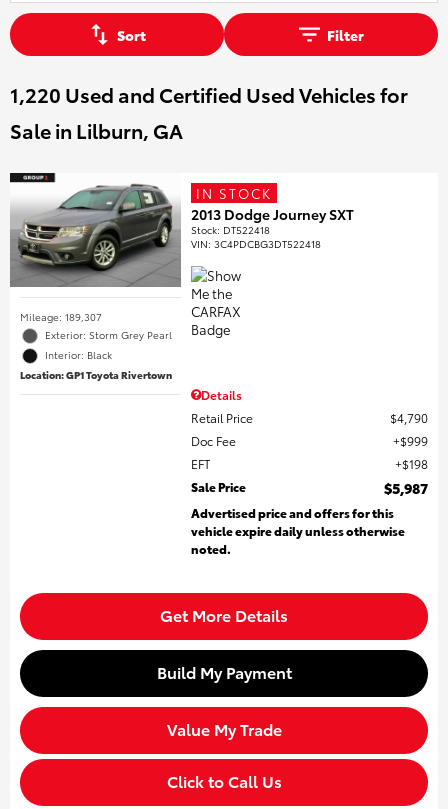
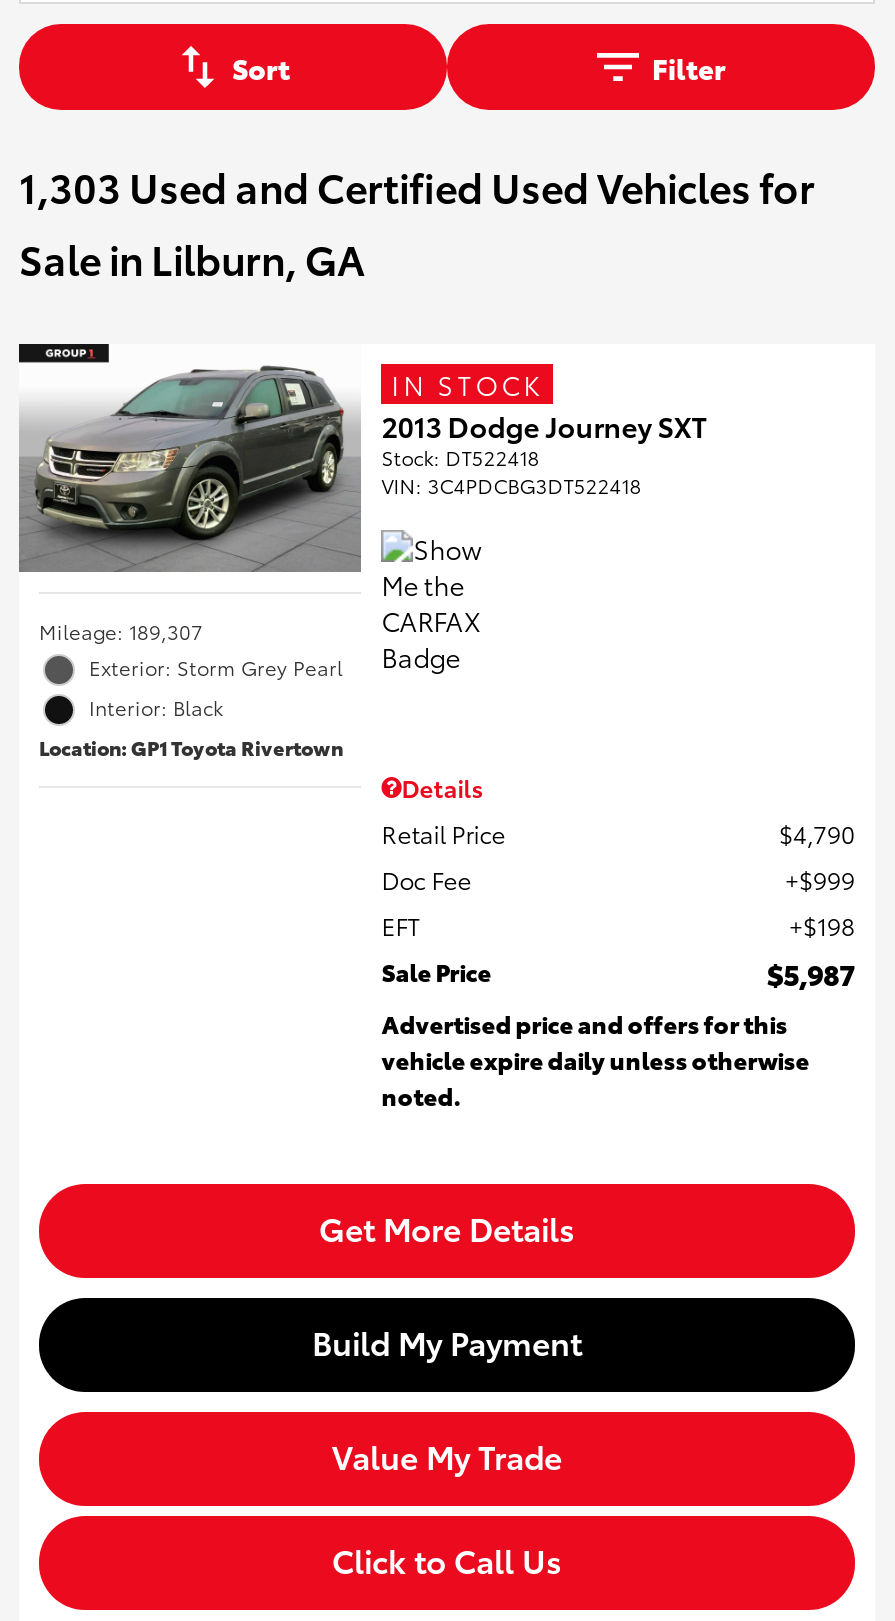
- 1,220 Used and Certified Used Vehicles for
+ 1,303 Used and Certified Used Vehicles for
